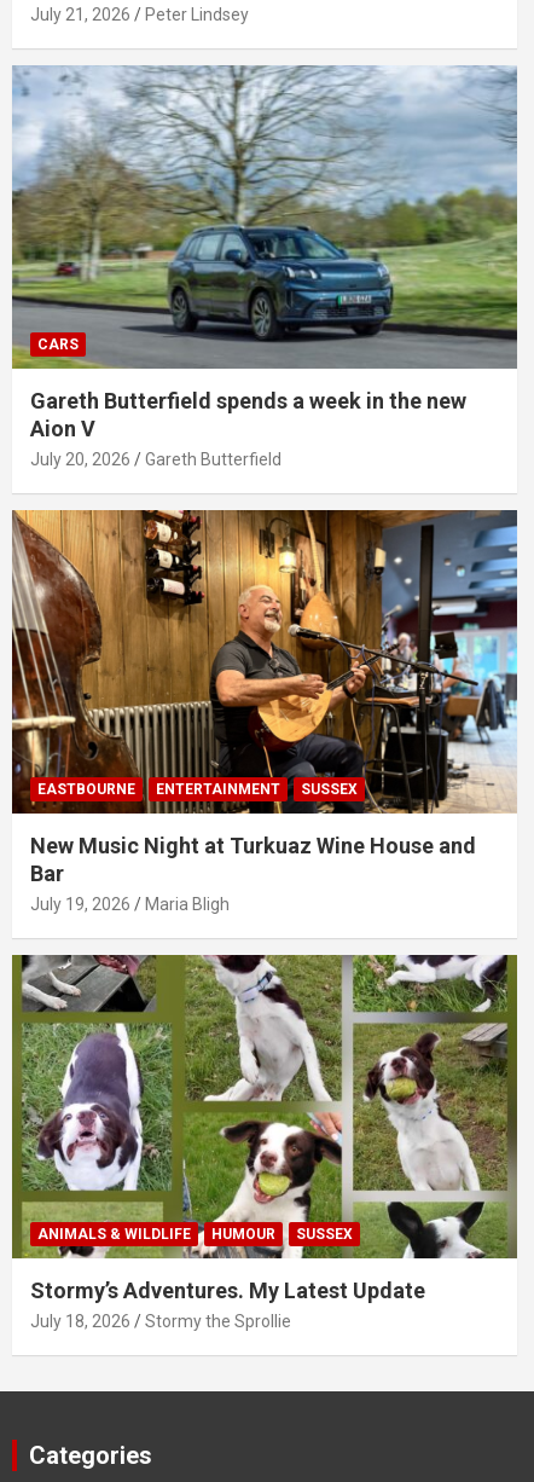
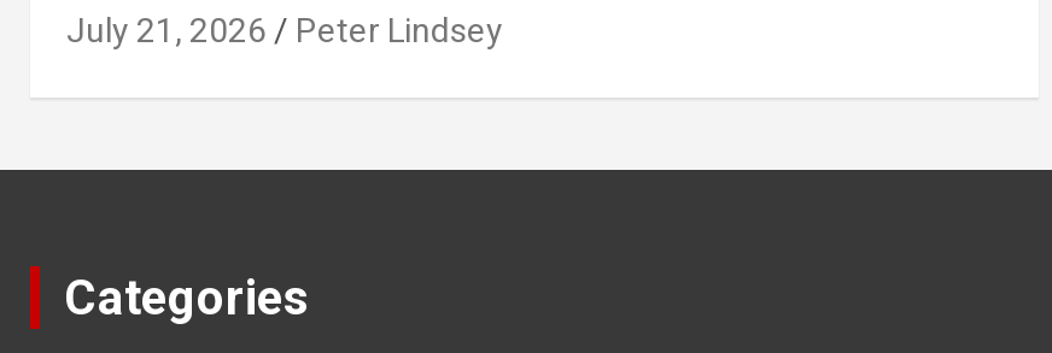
- [image]
- CARS
- Gareth Butterfield spends a week in the new
- Aion V
- July 20, 2026
- Gareth Butterfield

- [image]
- EASTBOURNE
- ENTERTAINMENT
- SUSSEX
- New Music Night at Turkuaz Wine House and
- Bar
- July 19, 2026
- Maria Bligh

- [image]
- ANIMALS & WILDLIFE
- HUMOUR
- SUSSEX
- Stormy’s Adventures. My Latest Update
- July 18, 2026
- Stormy the Sprollie
